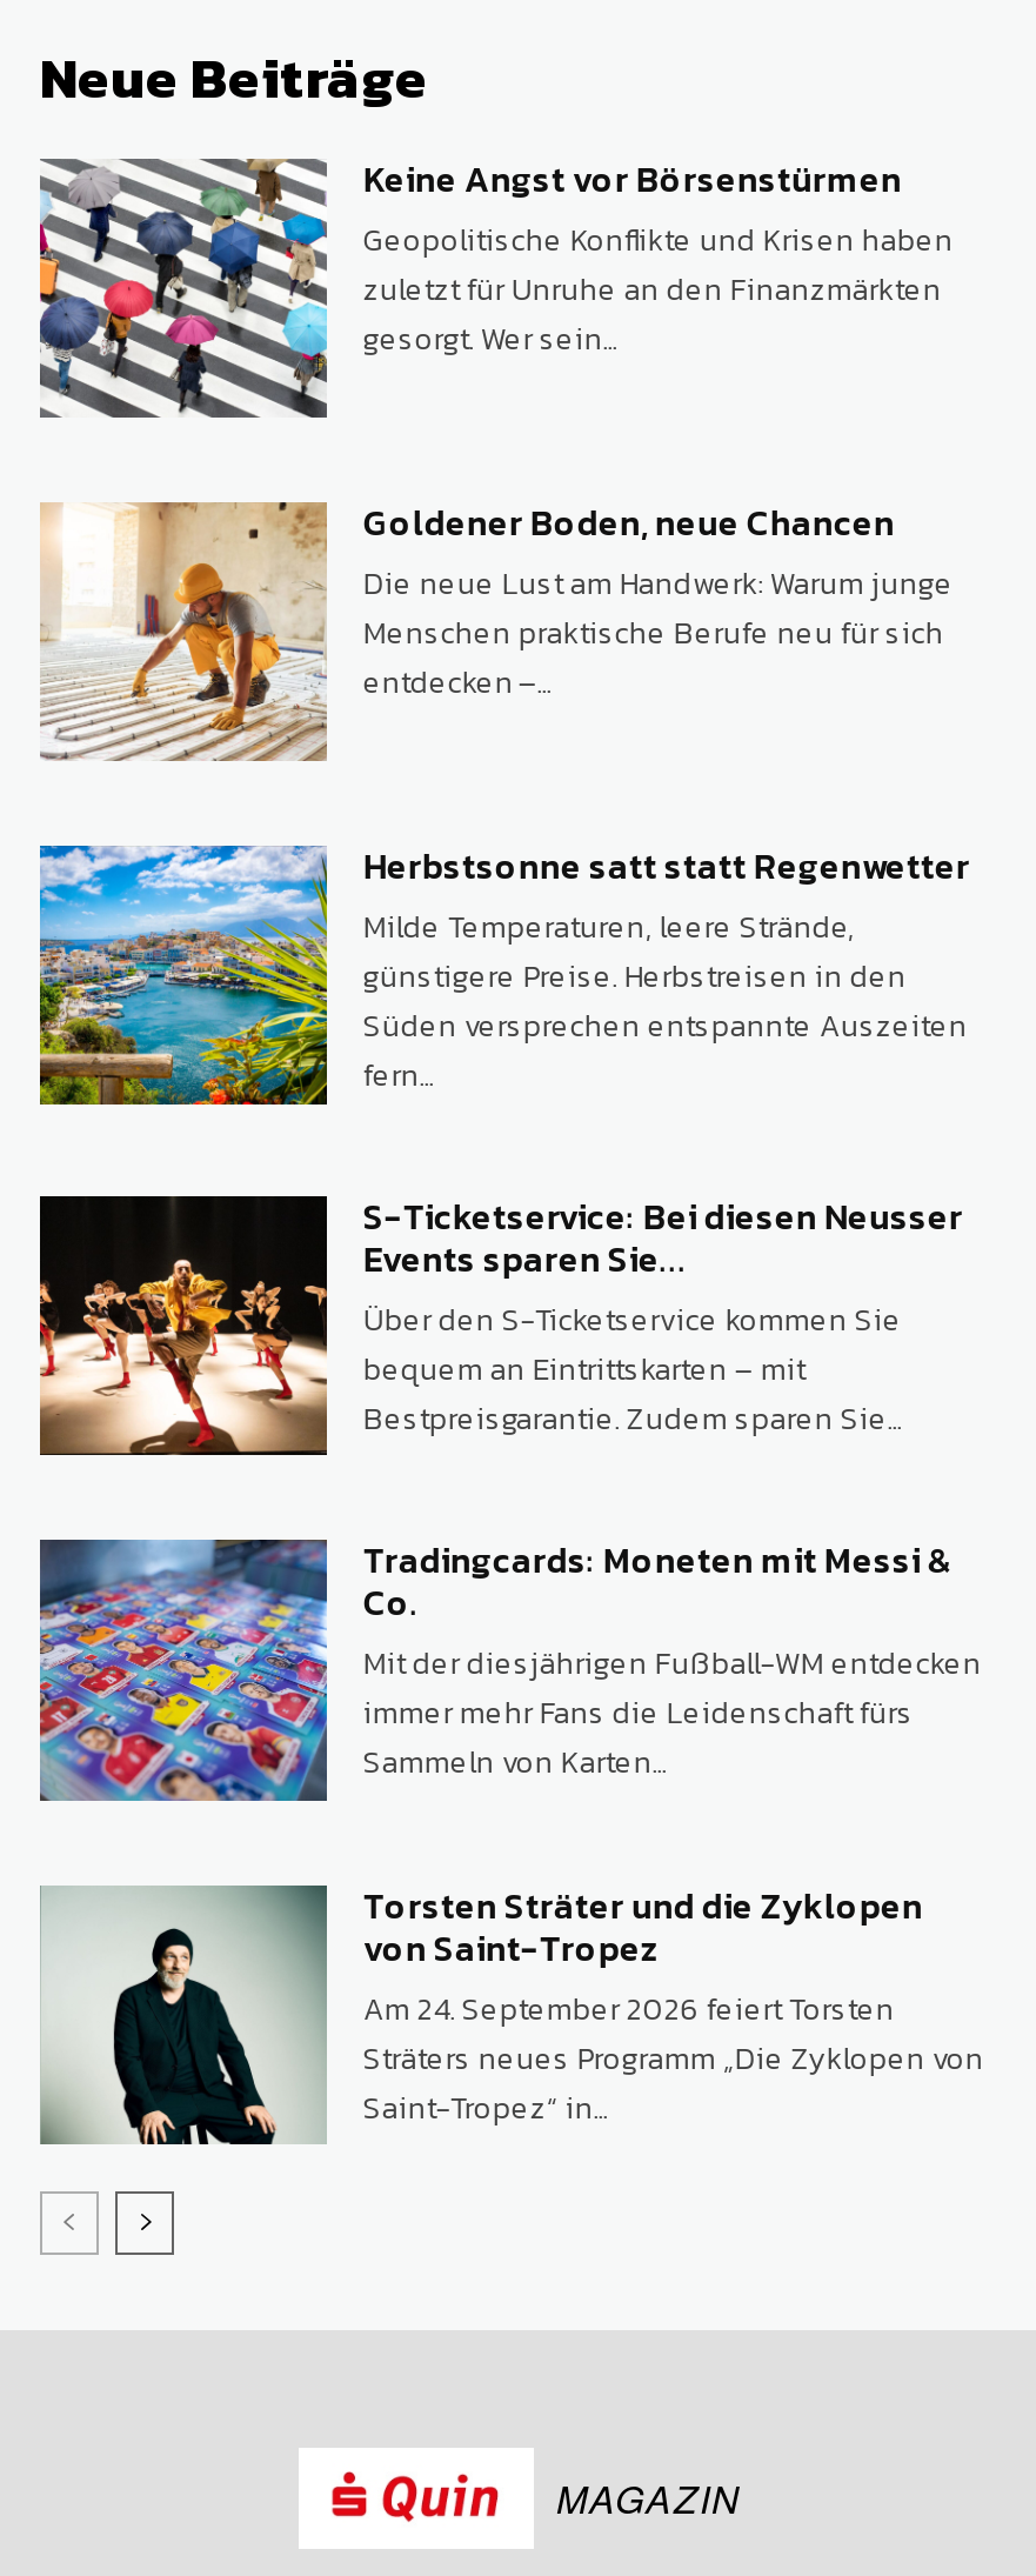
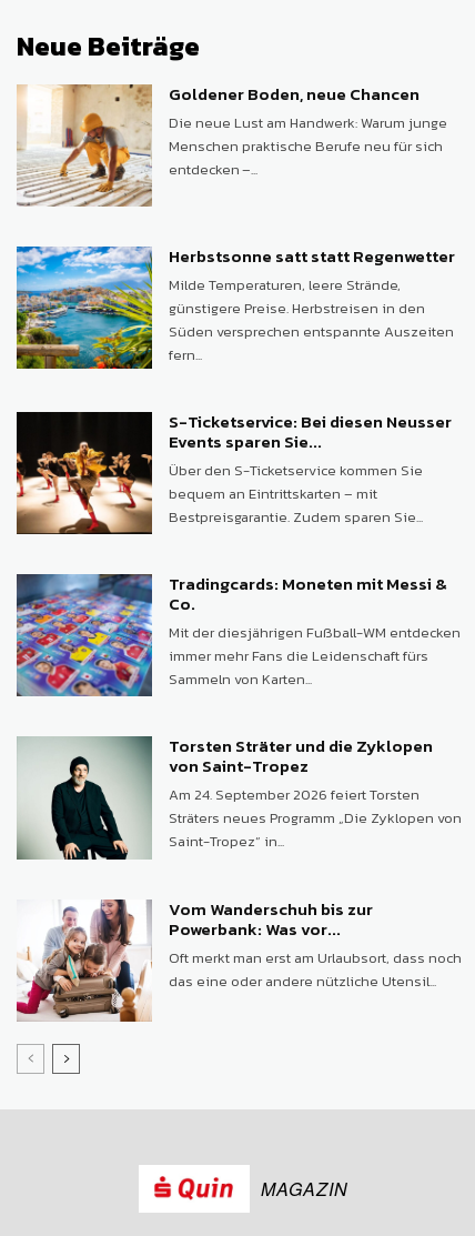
- [image]
- Keine Angst vor Börsenstürmen
- Geopolitische Konflikte und Krisen haben
- zuletzt für Unruhe an den Finanzmärkten
- gesorgt. Wer sein...

moved up: [image] | Goldener Boden, neue Chancen | Die neue Lust am Handwerk: Warum junge | ... | Sträters neues Programm „Die Zyklopen von | Saint-Tropez“ in...

+ [image]
+ Vom Wanderschuh bis zur
+ Powerbank: Was vor...
+ Oft merkt man erst am Urlaubsort, dass noch
+ das eine oder andere nützliche Utensil...
